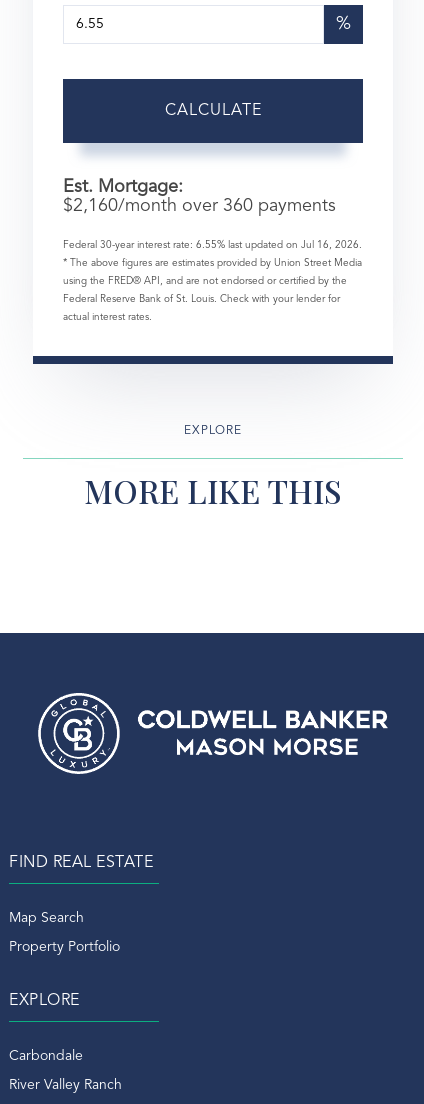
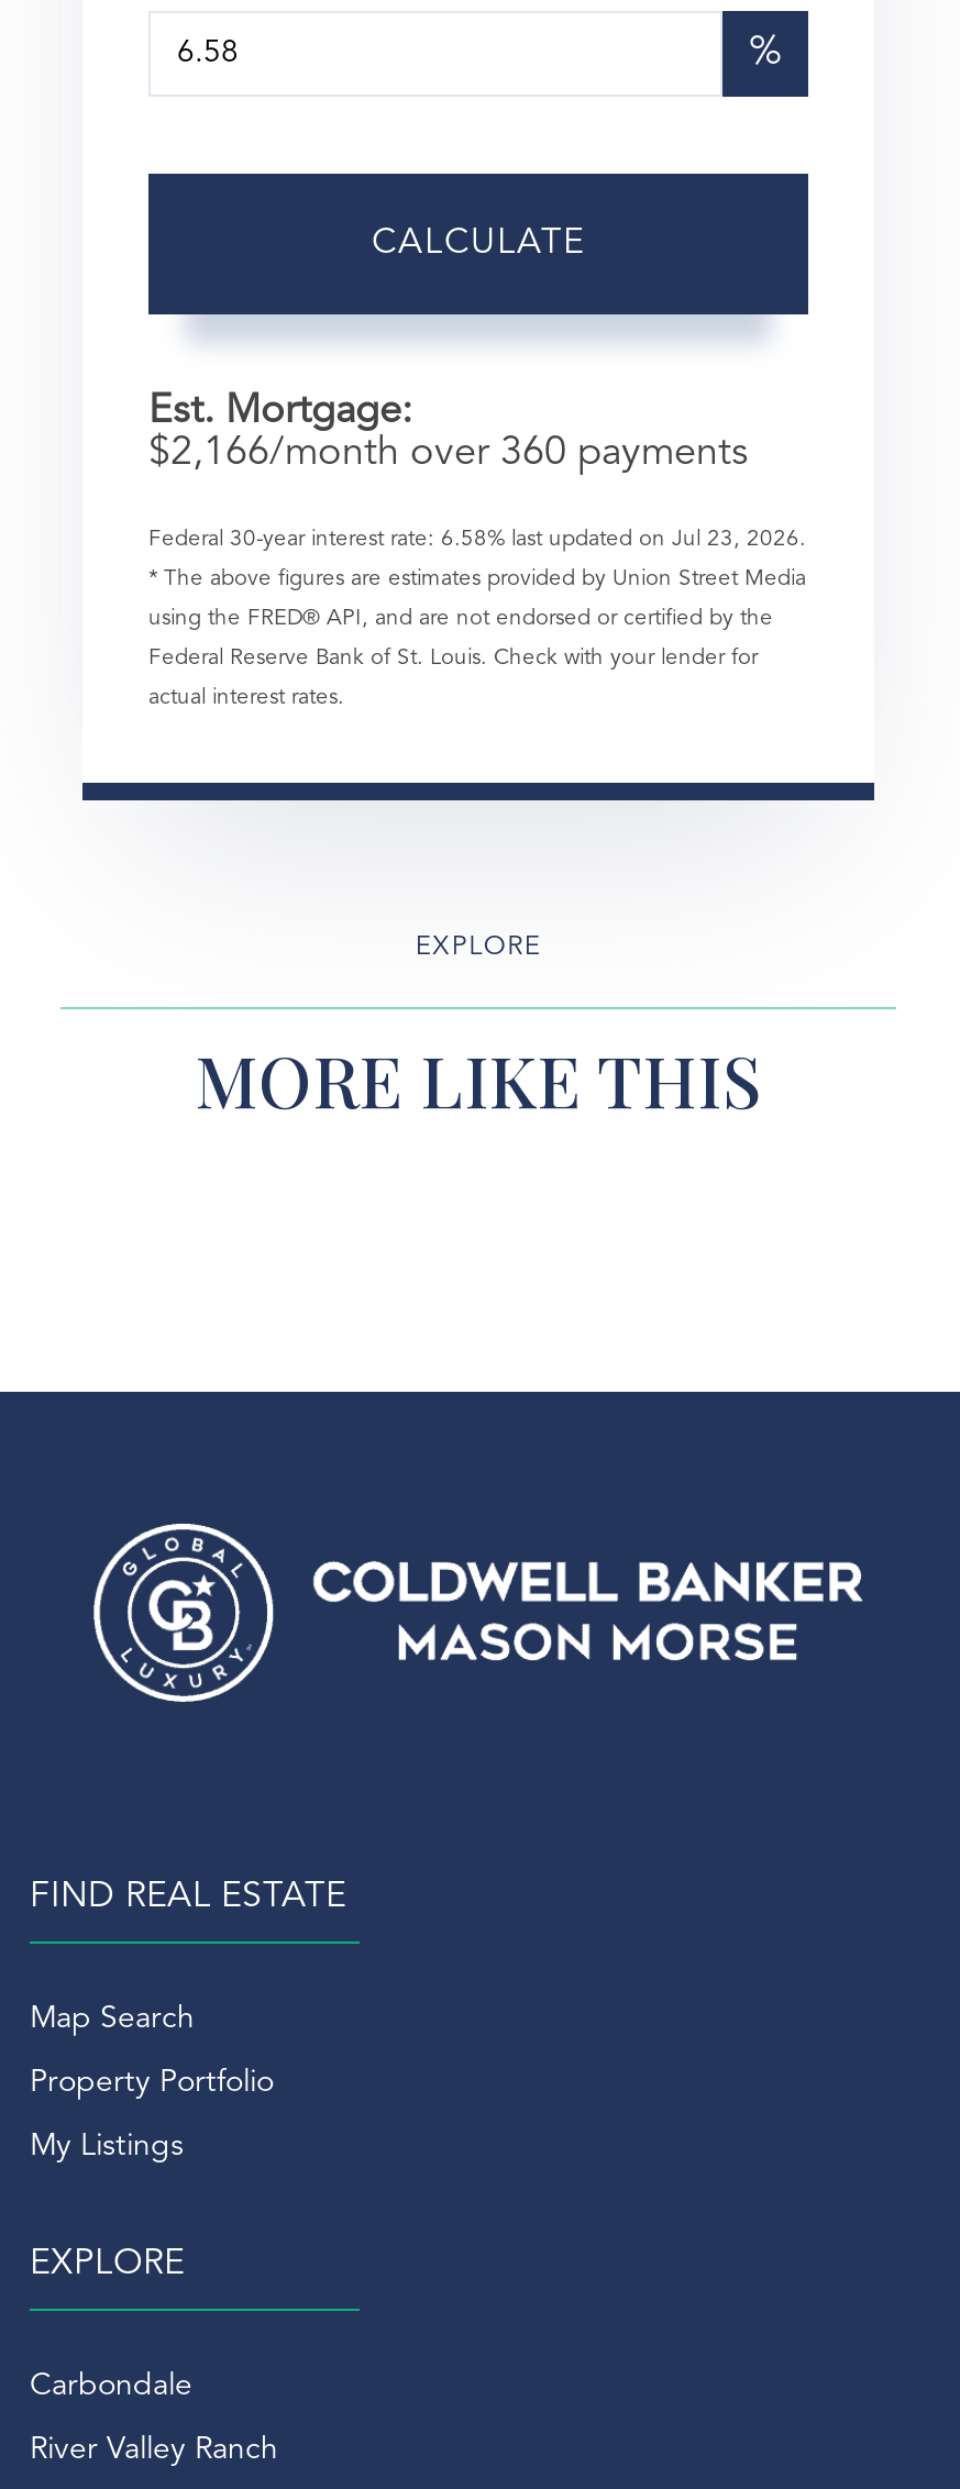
- $2,160/month over 360 payments
+ $2,166/month over 360 payments

- Federal 30-year interest rate: 6.55% last updated on Jul 16, 2026.
+ Federal 30-year interest rate: 6.58% last updated on Jul 23, 2026.

+ My Listings
